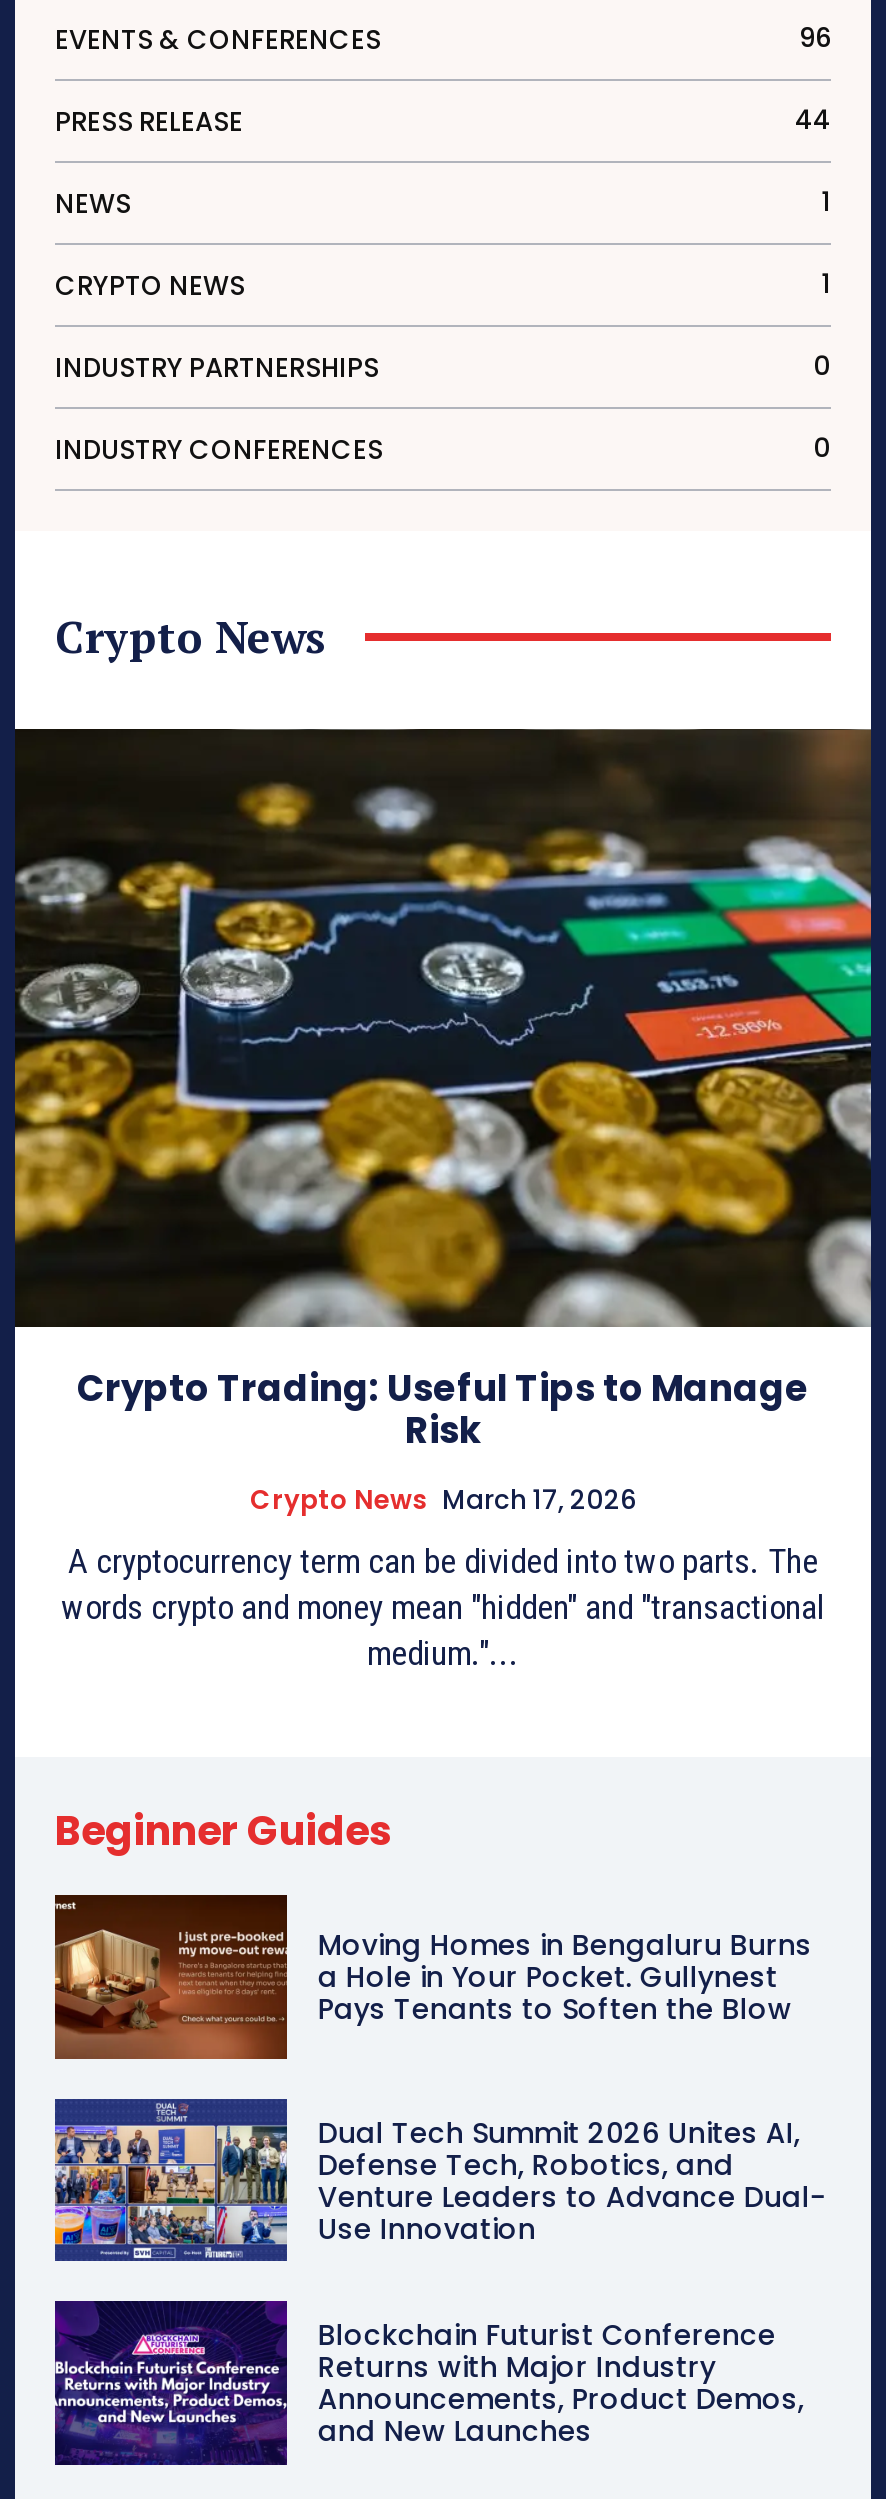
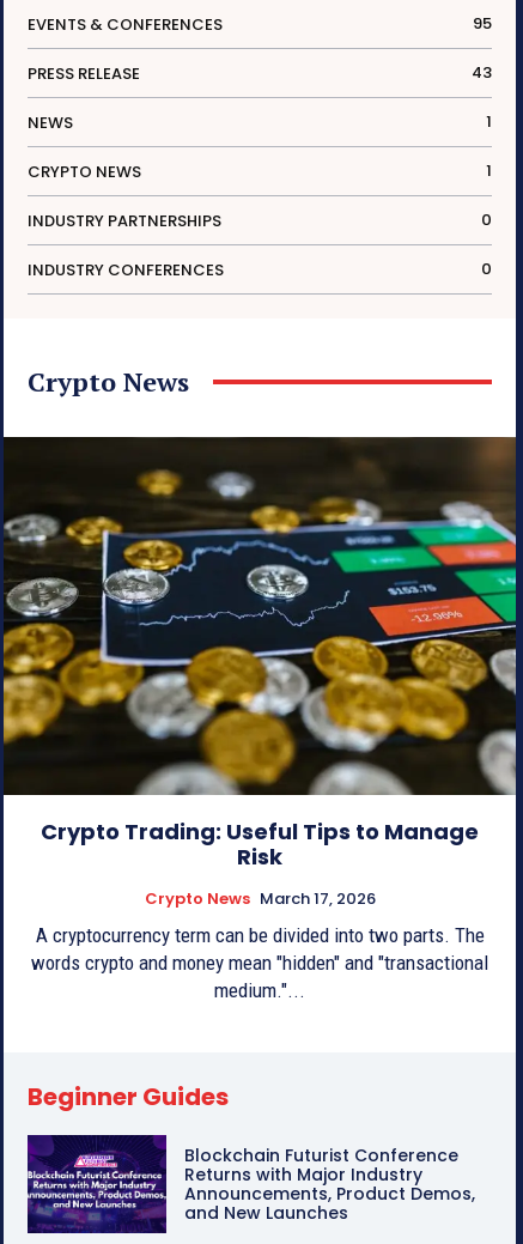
- 96
+ 95

- 44
+ 43

- [image]
- Moving Homes in Bengaluru Burns
- a Hole in Your Pocket. Gullynest
- Pays Tenants to Soften the Blow
- Dual Tech Summit 2026 Unites AI,
- Defense Tech, Robotics, and
- Venture Leaders to Advance Dual-
- Use Innovation

- [image]
